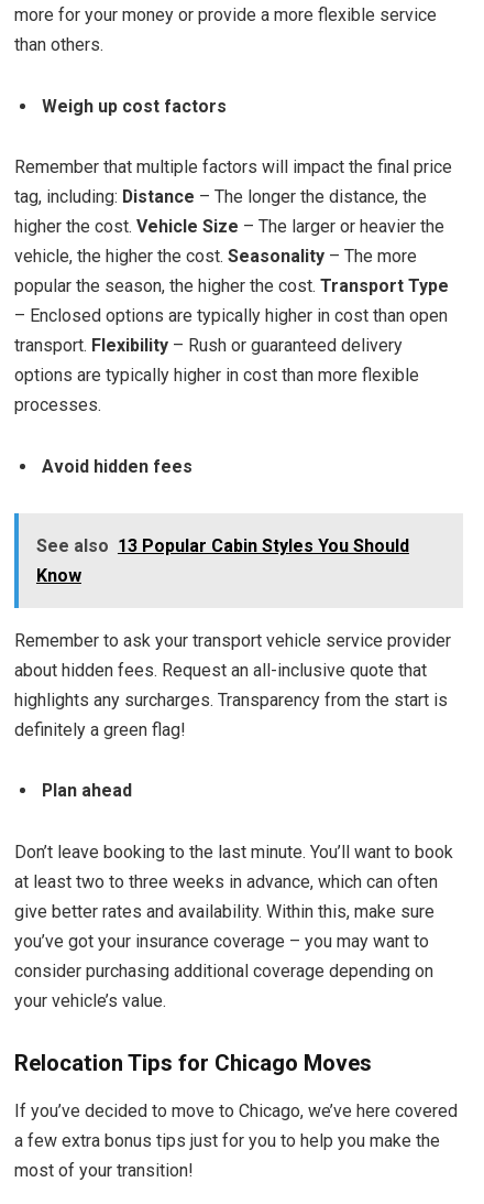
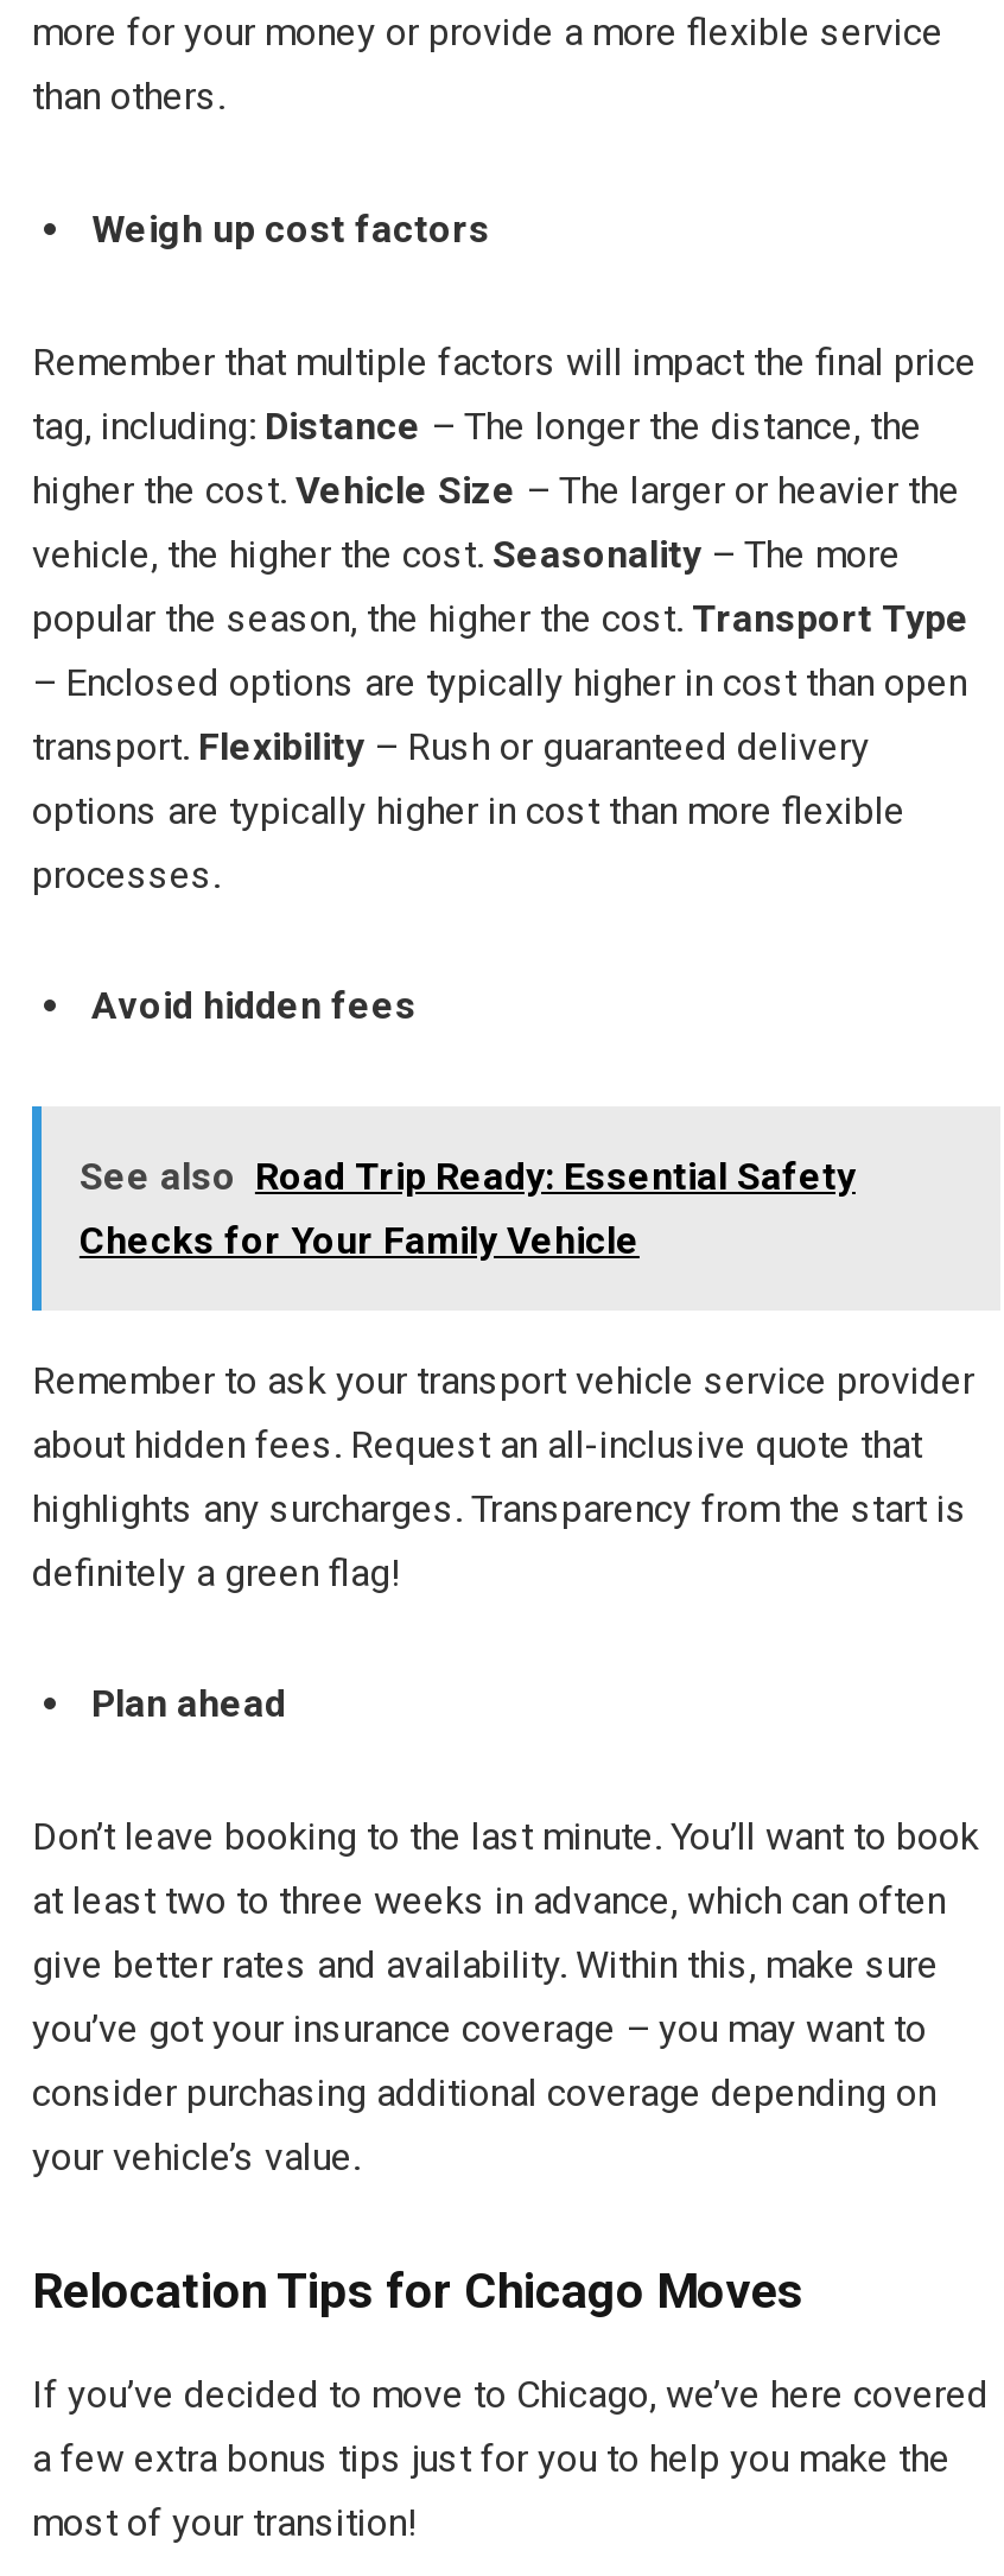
- See also 13 Popular Cabin Styles You Should
- Know
+ See also Road Trip Ready: Essential Safety
+ Checks for Your Family Vehicle
